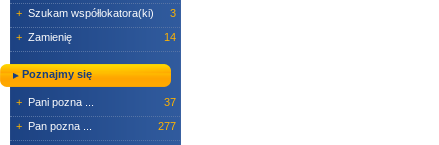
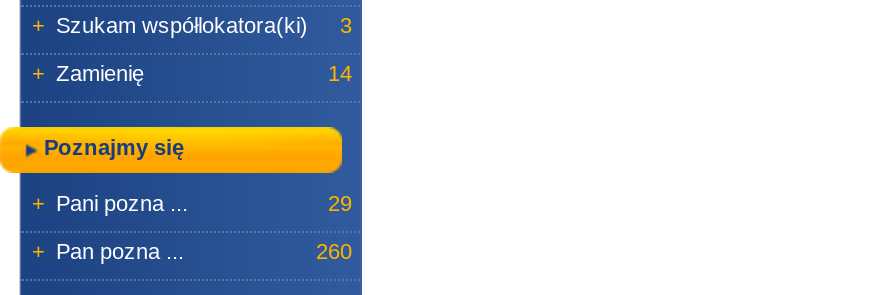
- 37
+ 29

- 277
+ 260
